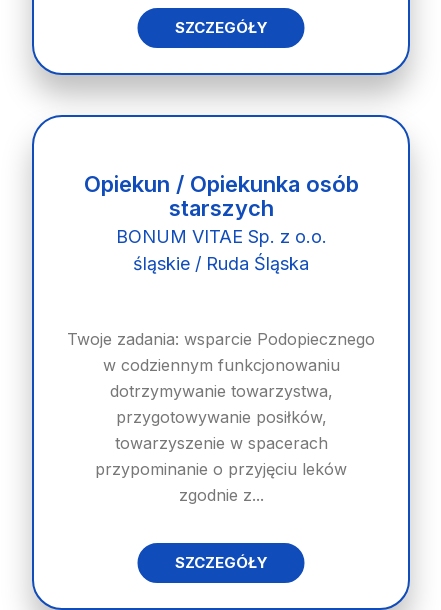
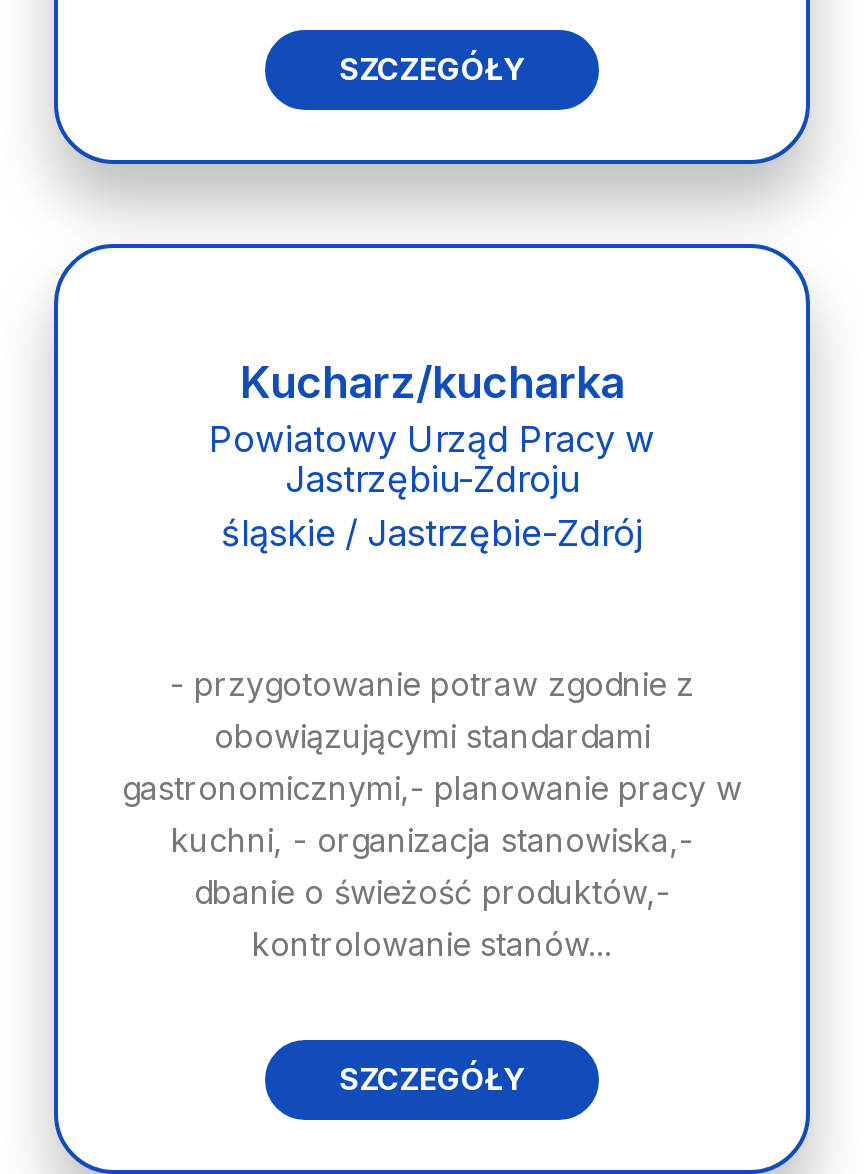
- Opiekun / Opiekunka osób
- starszych
- BONUM VITAE Sp. z o.o.
- śląskie / Ruda Śląska
+ Kucharz/kucharka
+ Powiatowy Urząd Pracy w
+ Jastrzębiu-Zdroju
+ śląskie / Jastrzębie-Zdrój

- Twoje zadania: wsparcie Podopiecznego
- w codziennym funkcjonowaniu
- dotrzymywanie towarzystwa,
- przygotowywanie posiłków,
- towarzyszenie w spacerach
- przypominanie o przyjęciu leków
- zgodnie z...
+ - przygotowanie potraw zgodnie z
+ obowiązującymi standardami
+ gastronomicznymi,- planowanie pracy w
+ kuchni, - organizacja stanowiska,-
+ dbanie o świeżość produktów,-
+ kontrolowanie stanów...
